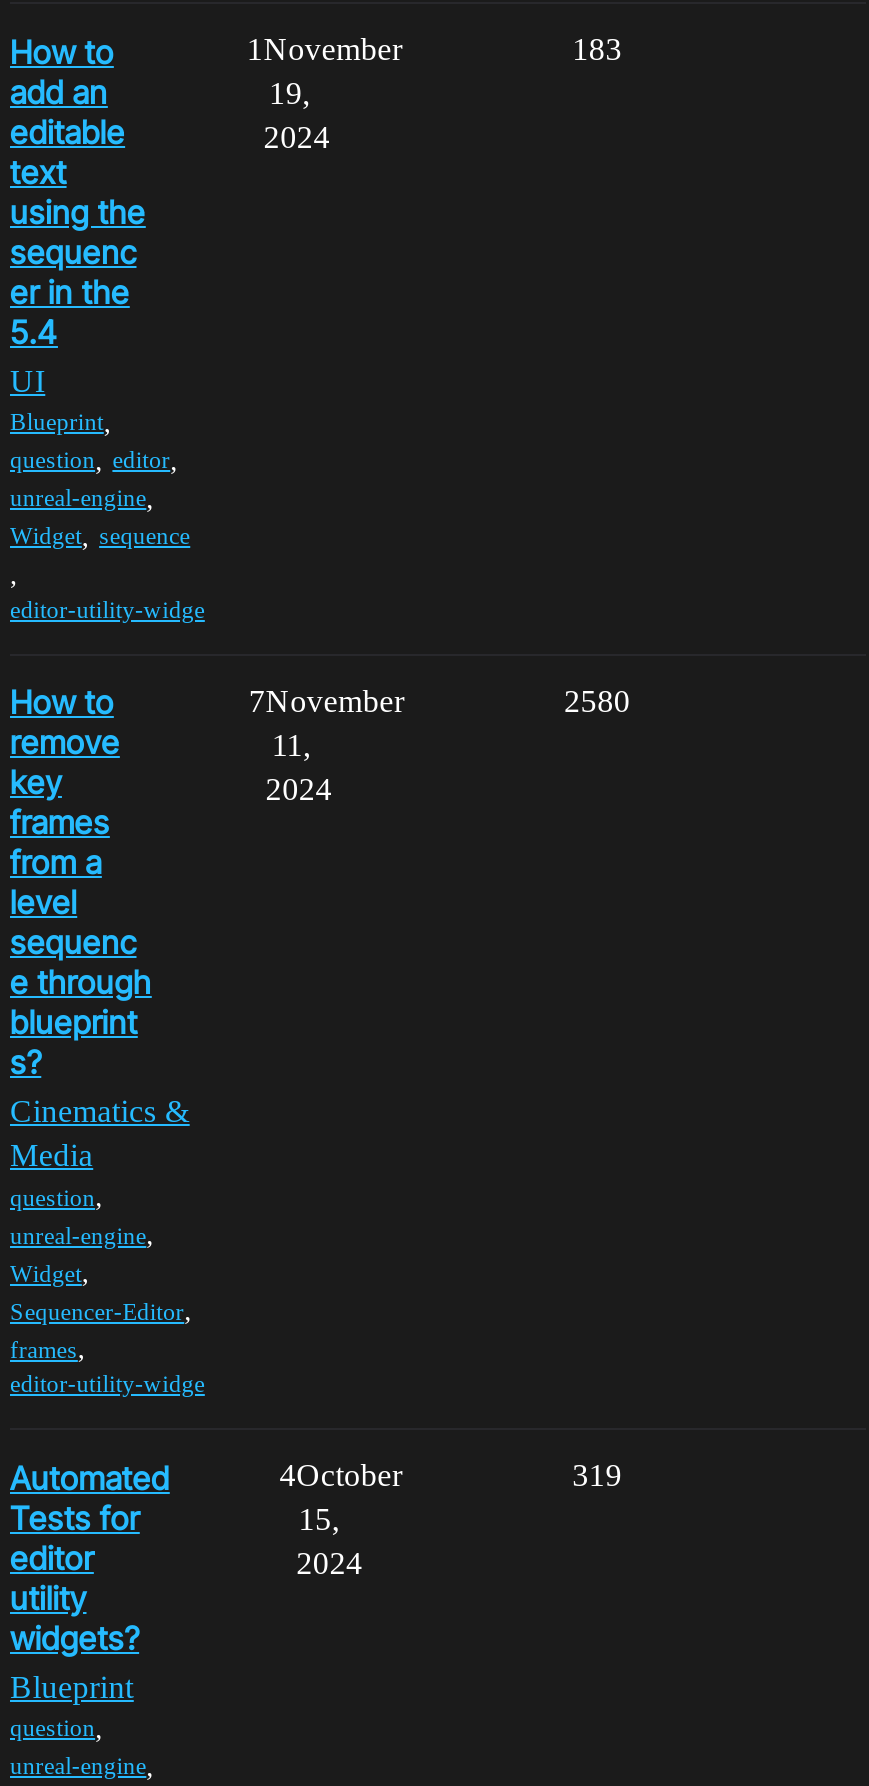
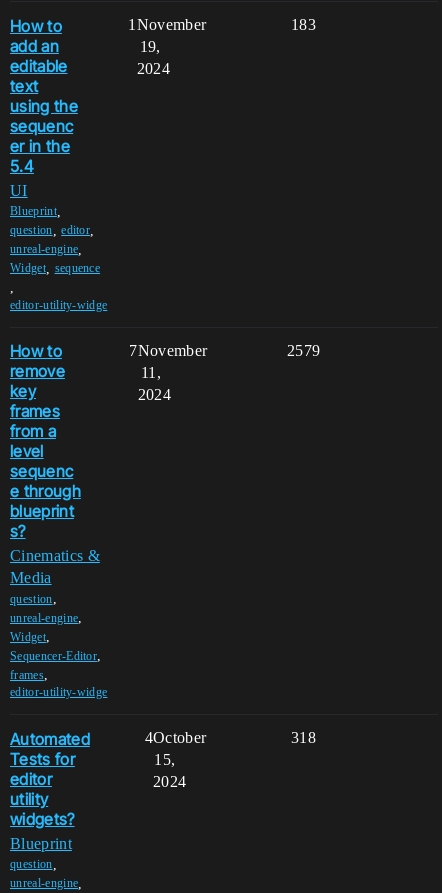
- 2580
+ 2579

- 319
+ 318
